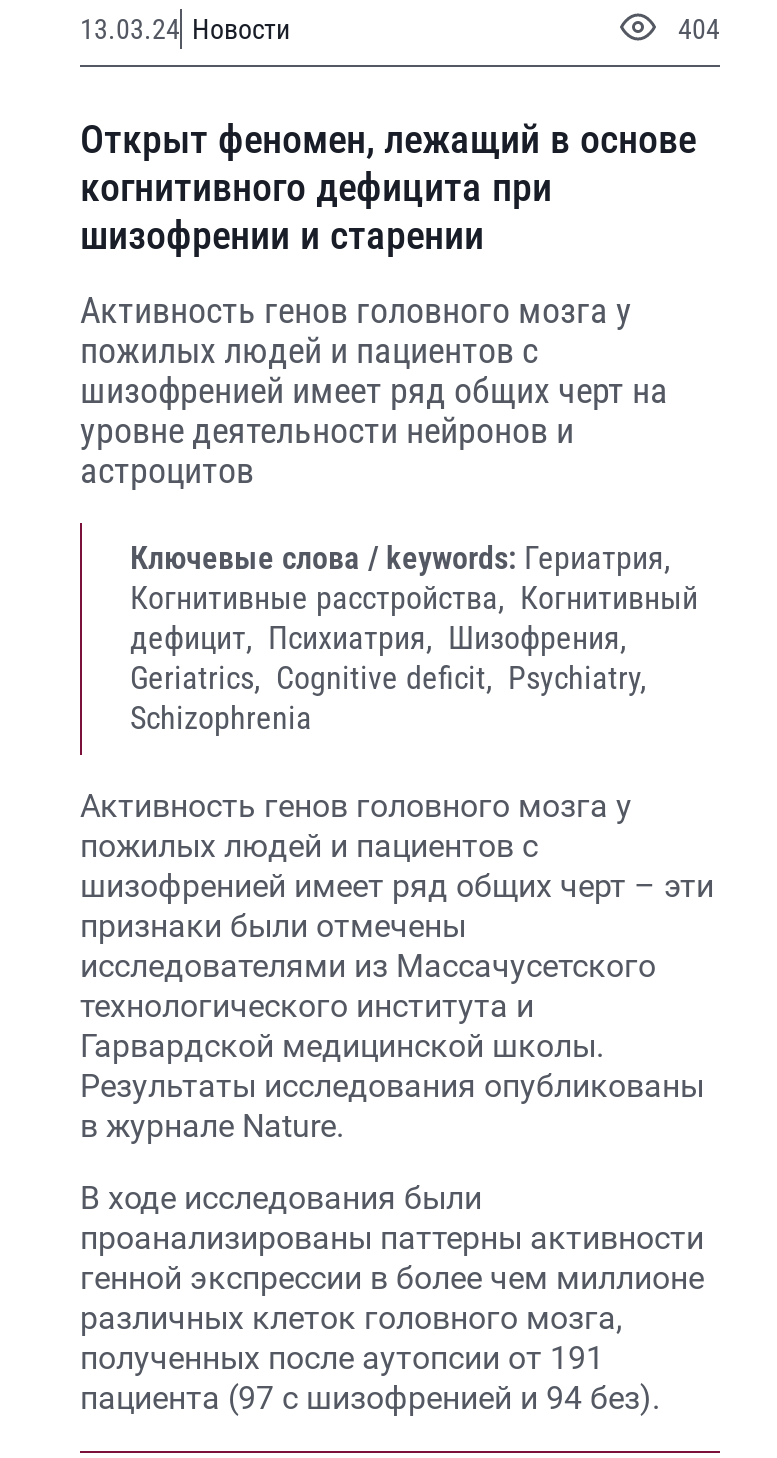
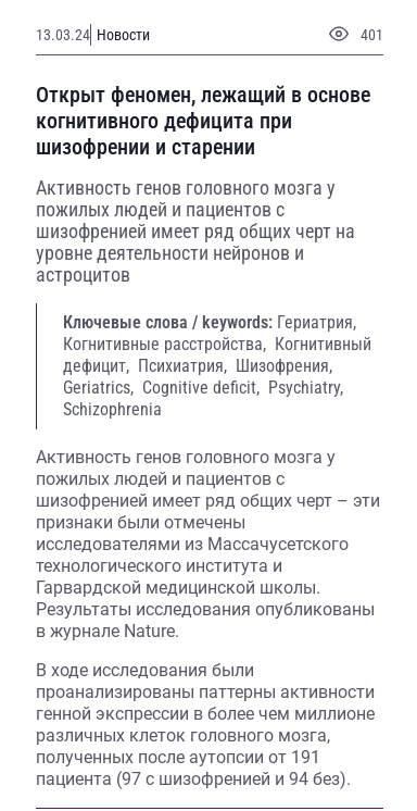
- 404
+ 401
